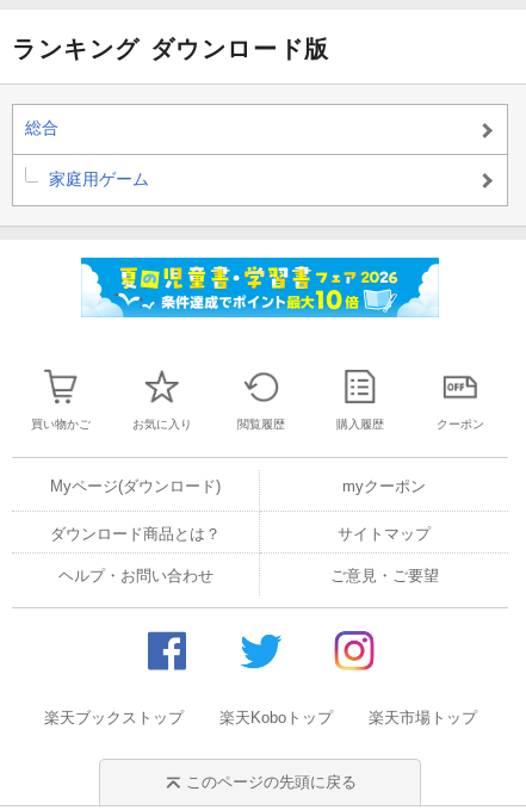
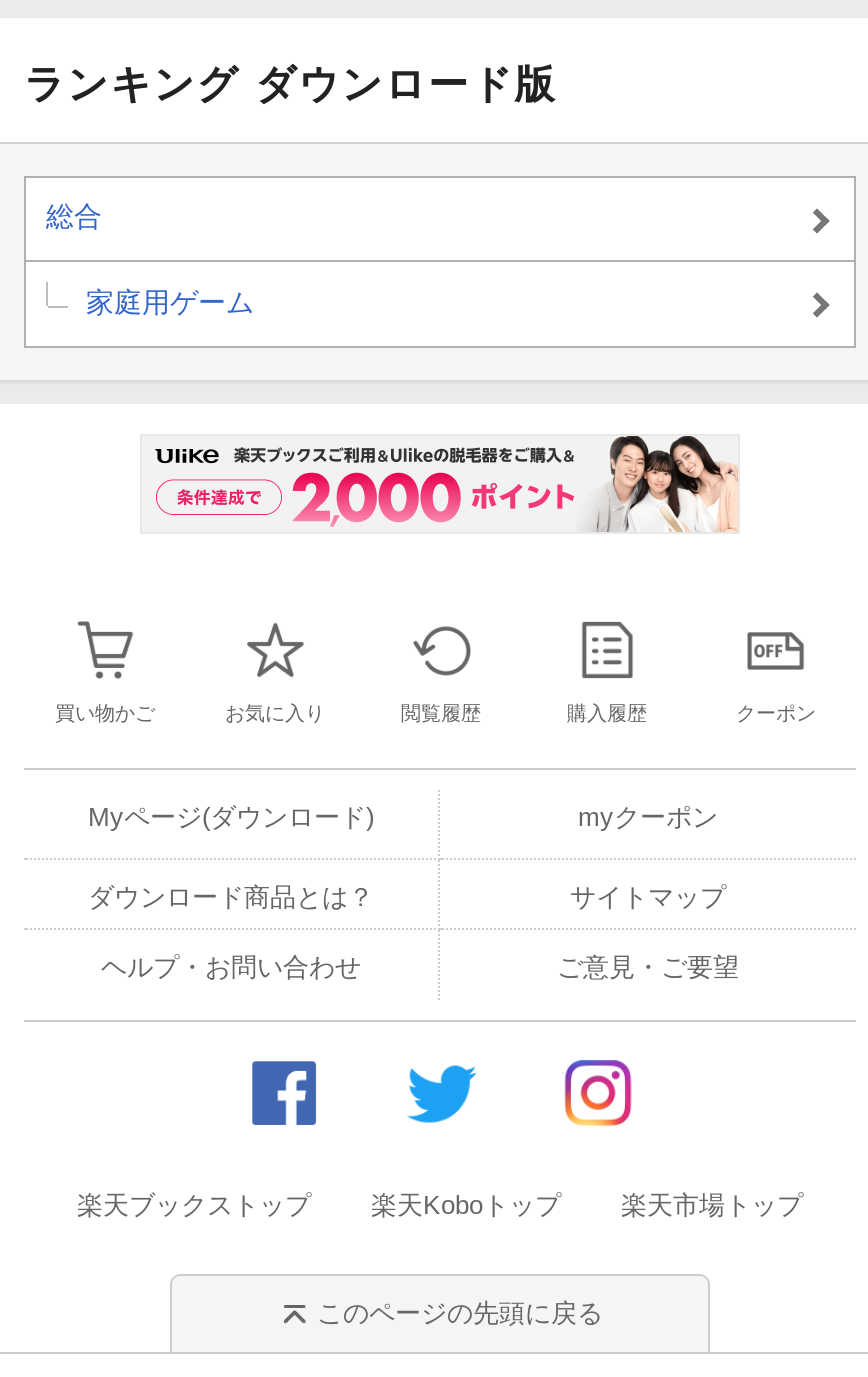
- [image]
+ [image]
